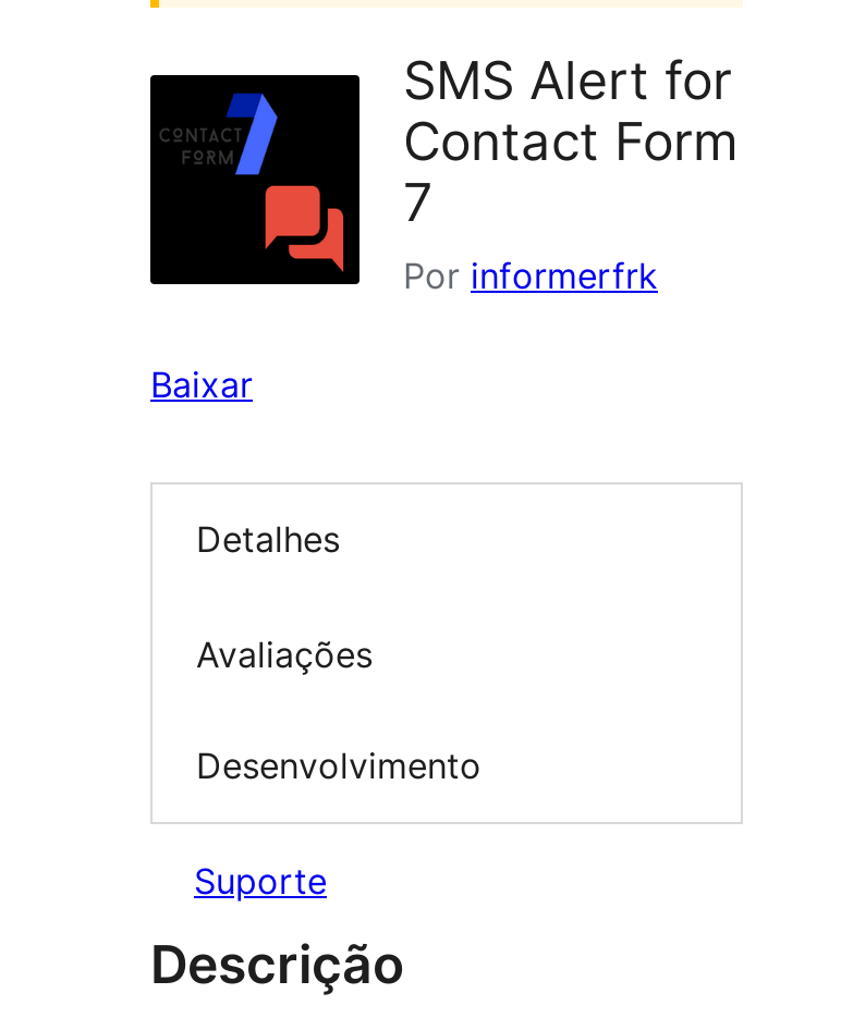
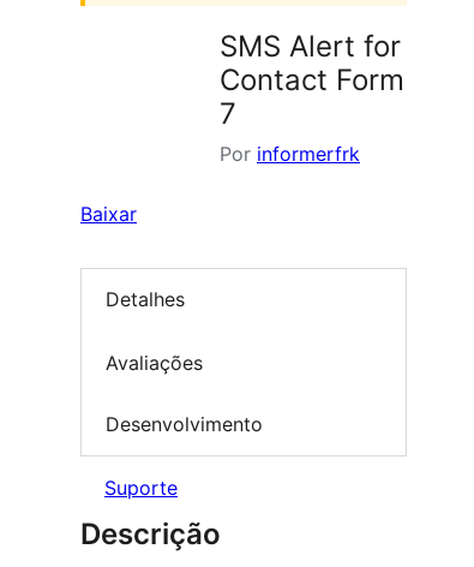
- [image]
